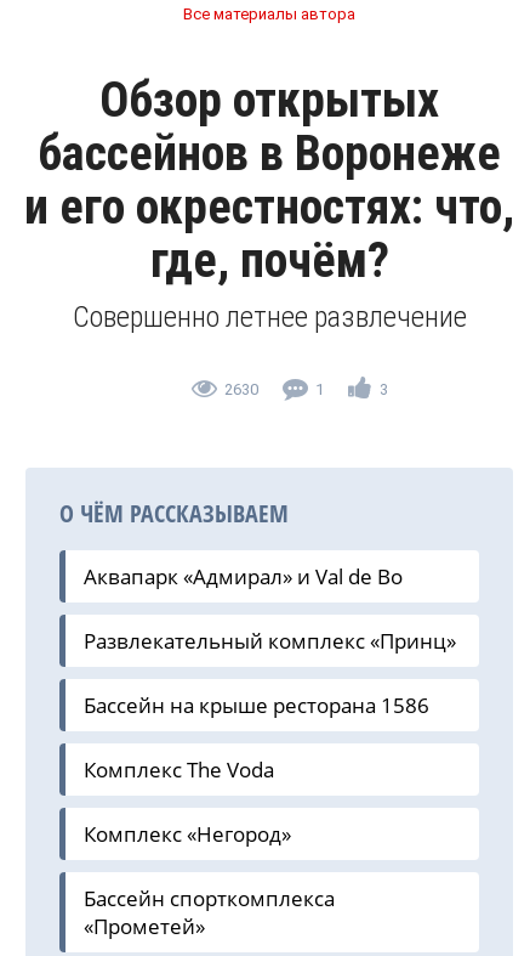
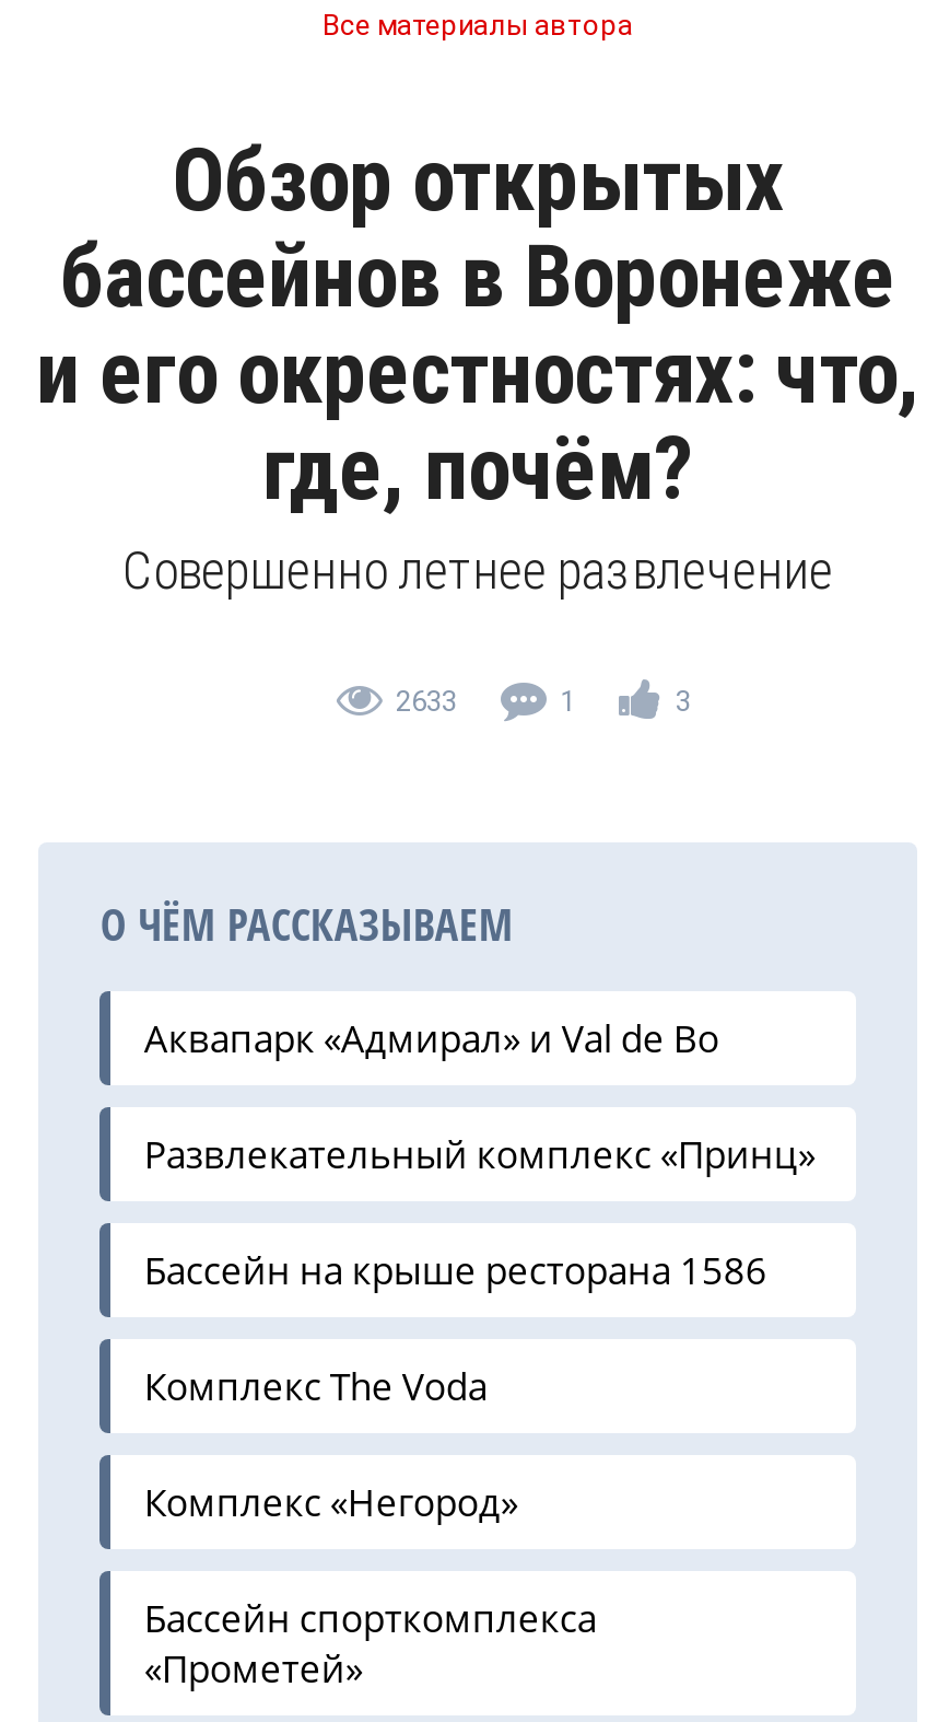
- 2630
+ 2633
